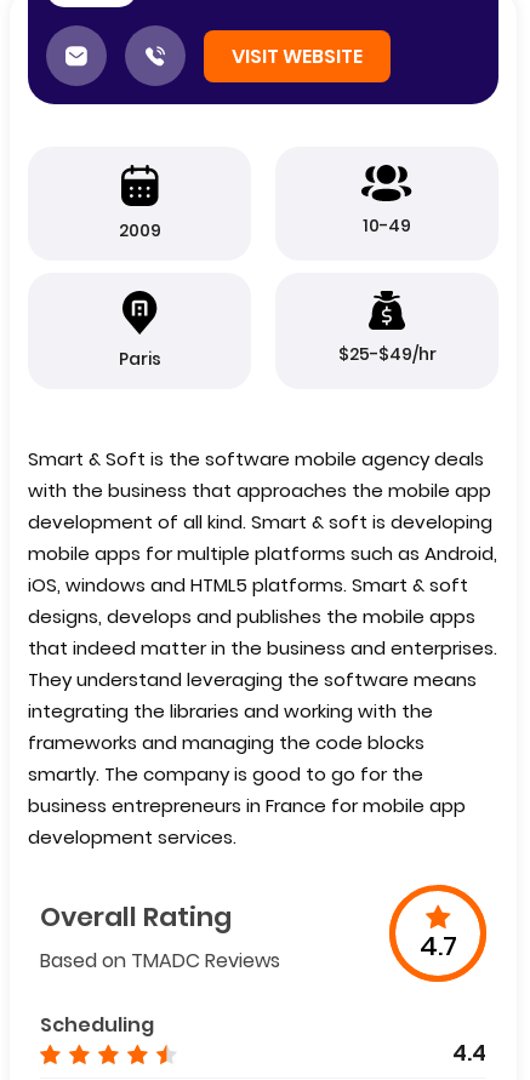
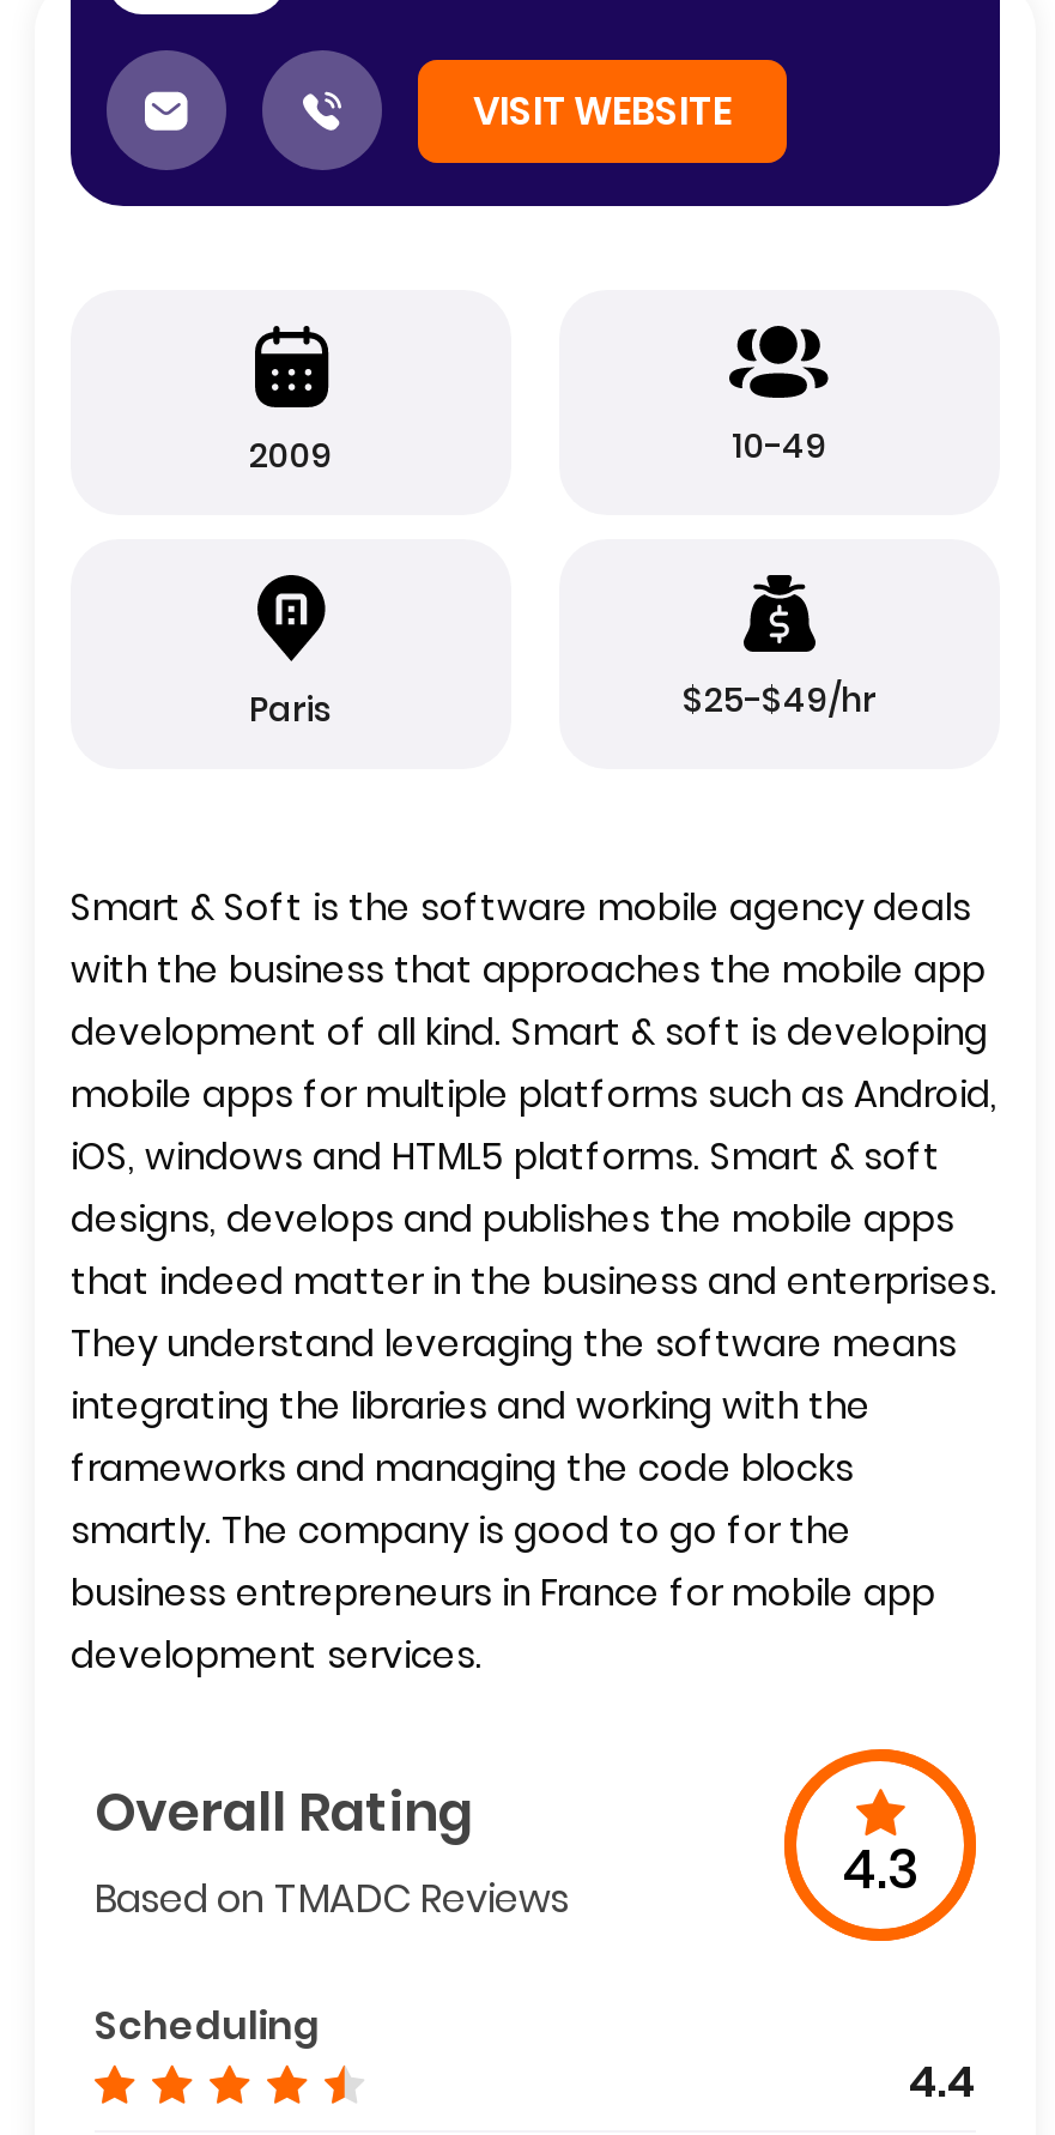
- 4.7
+ 4.3
